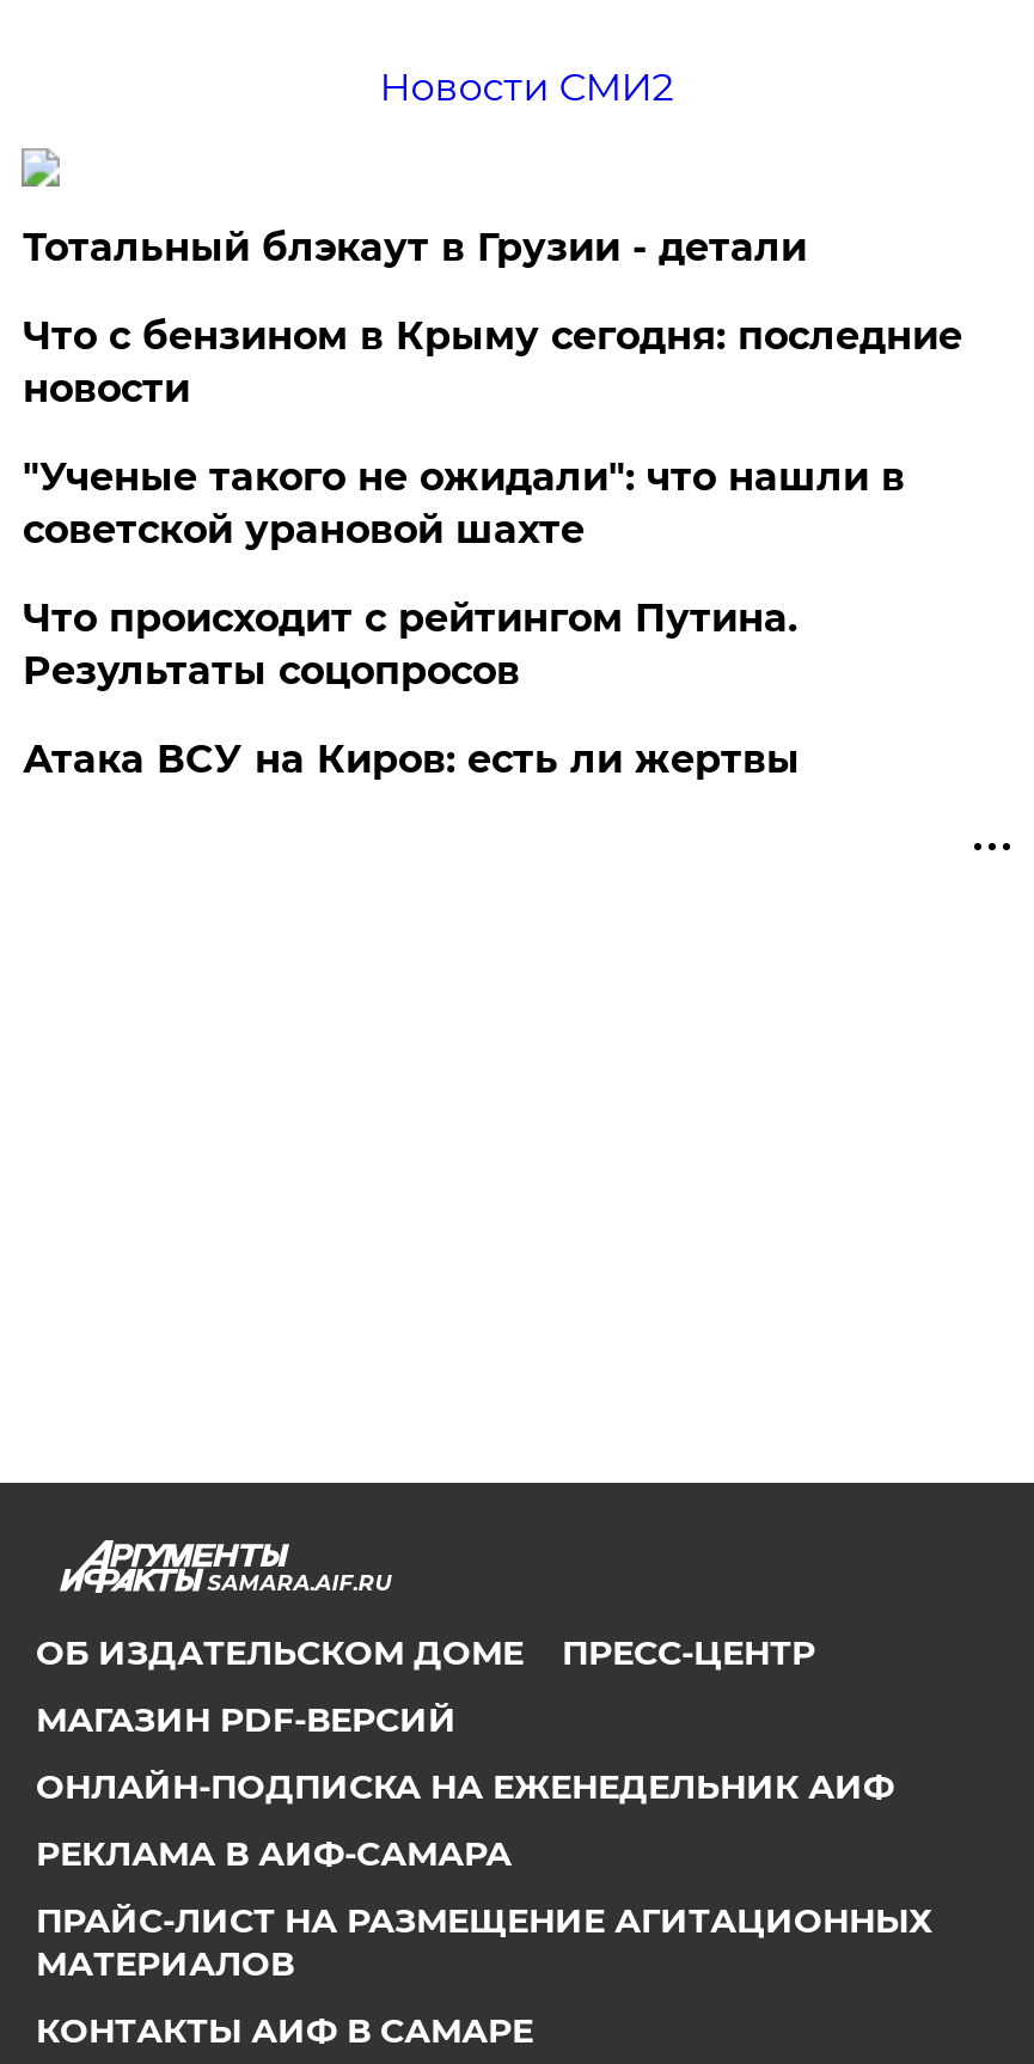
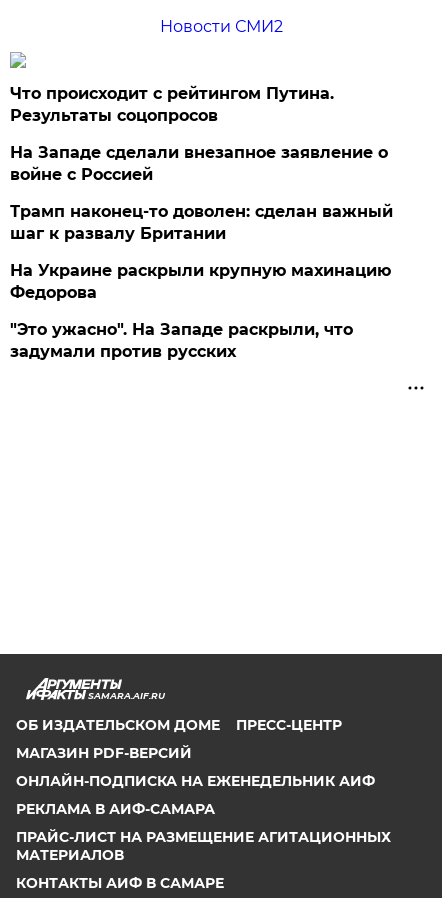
- Тотальный блэкаут в Грузии - детали
- Что с бензином в Крыму сегодня: последние
- новости
- "Ученые такого не ожидали": что нашли в
- советской урановой шахте

moved up: Что происходит с рейтингом Путина. | Результаты соцопросов

- Атака ВСУ на Киров: есть ли жертвы
+ На Западе сделали внезапное заявление о
+ войне с Россией
+ Трамп наконец-то доволен: сделан важный
+ шаг к развалу Британии
+ На Украине раскрыли крупную махинацию
+ Федорова
+ "Это ужасно". На Западе раскрыли, что
+ задумали против русских
